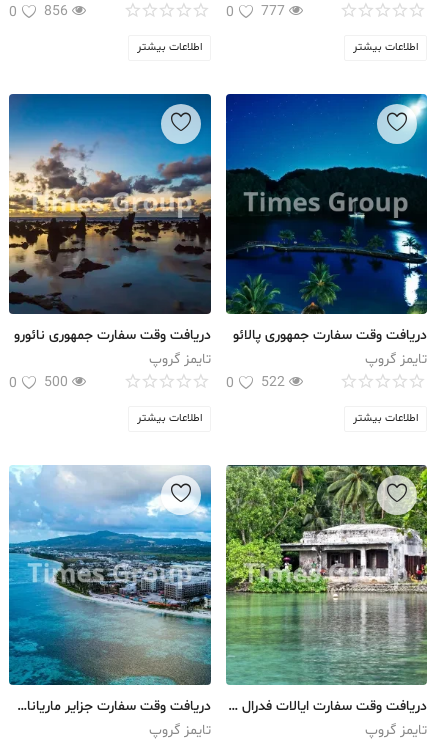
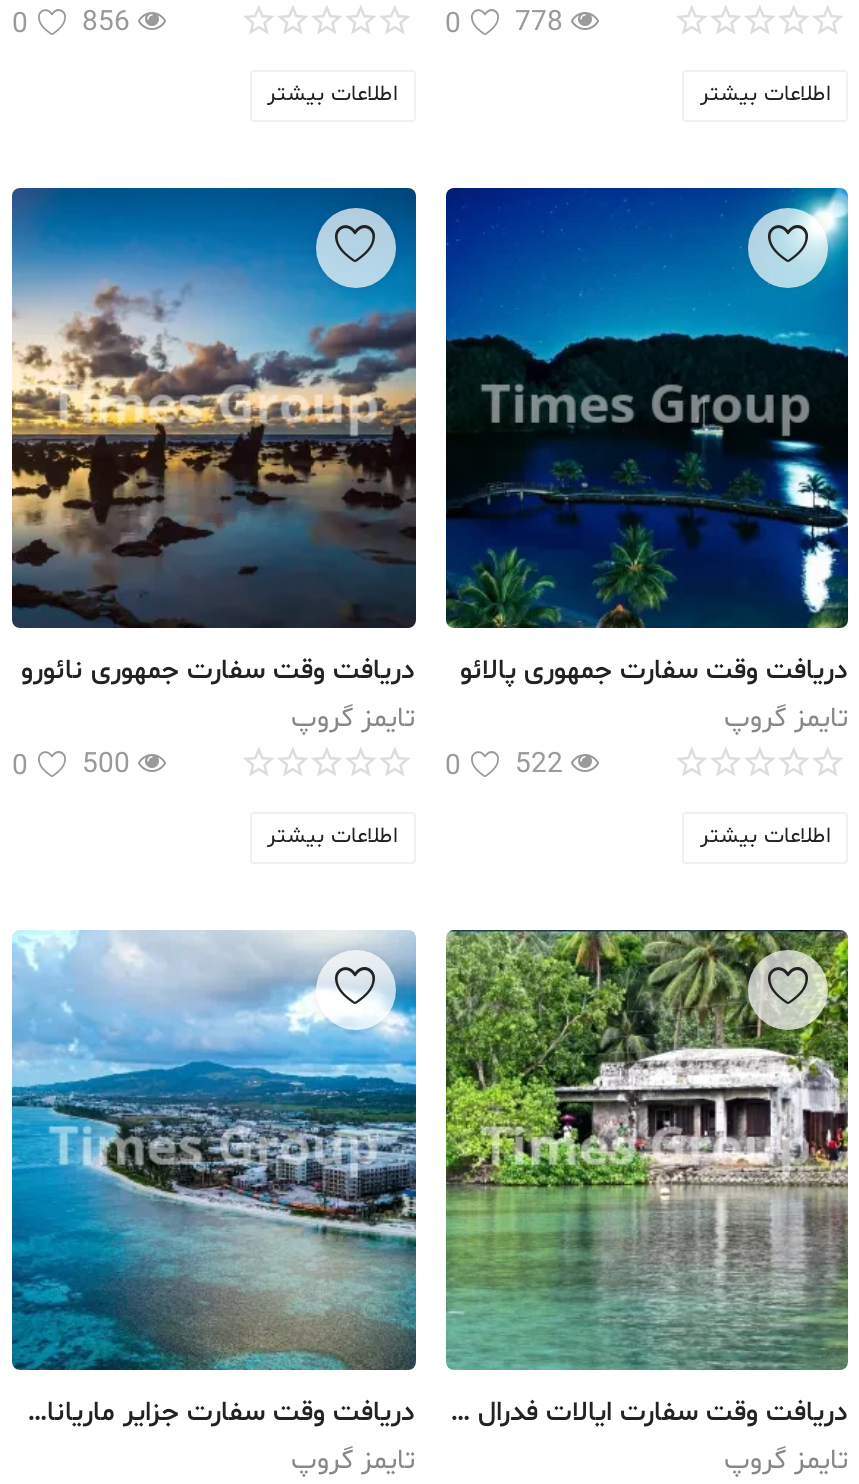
- 0 777
+ 0 778
